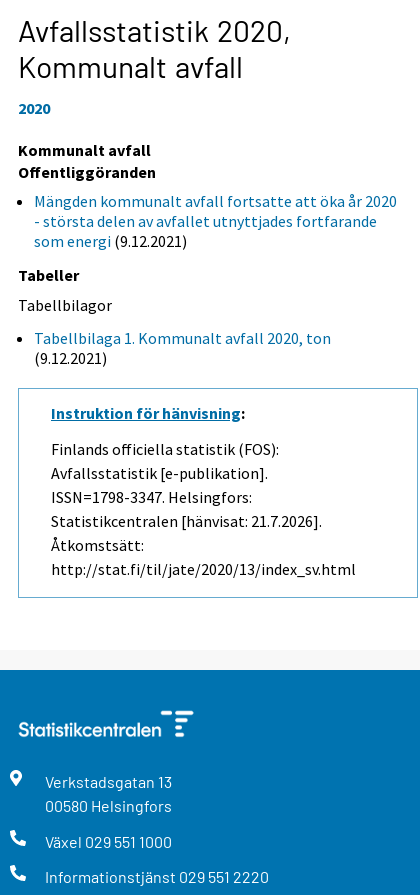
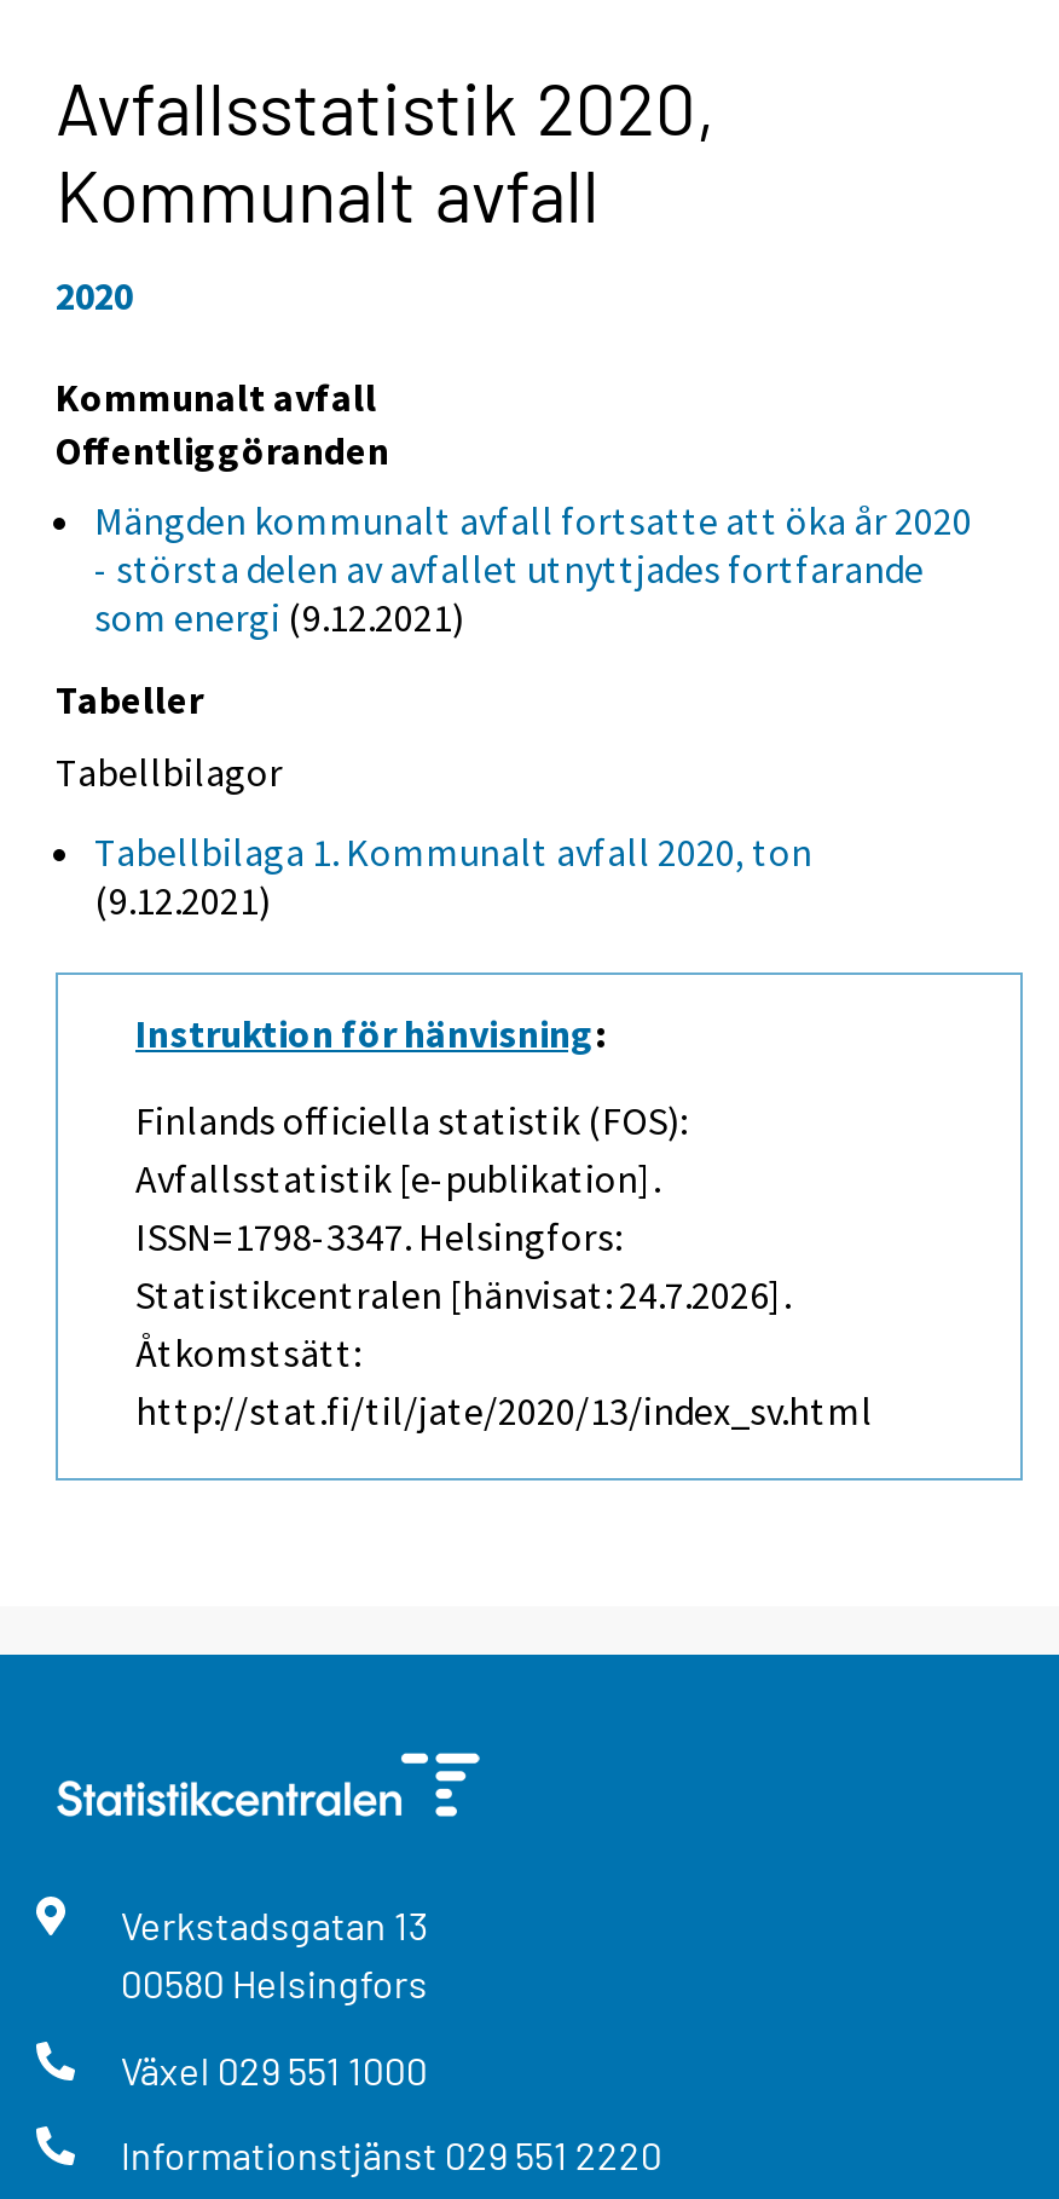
- Statistikcentralen [hänvisat: 21.7.2026].
+ Statistikcentralen [hänvisat: 24.7.2026].
